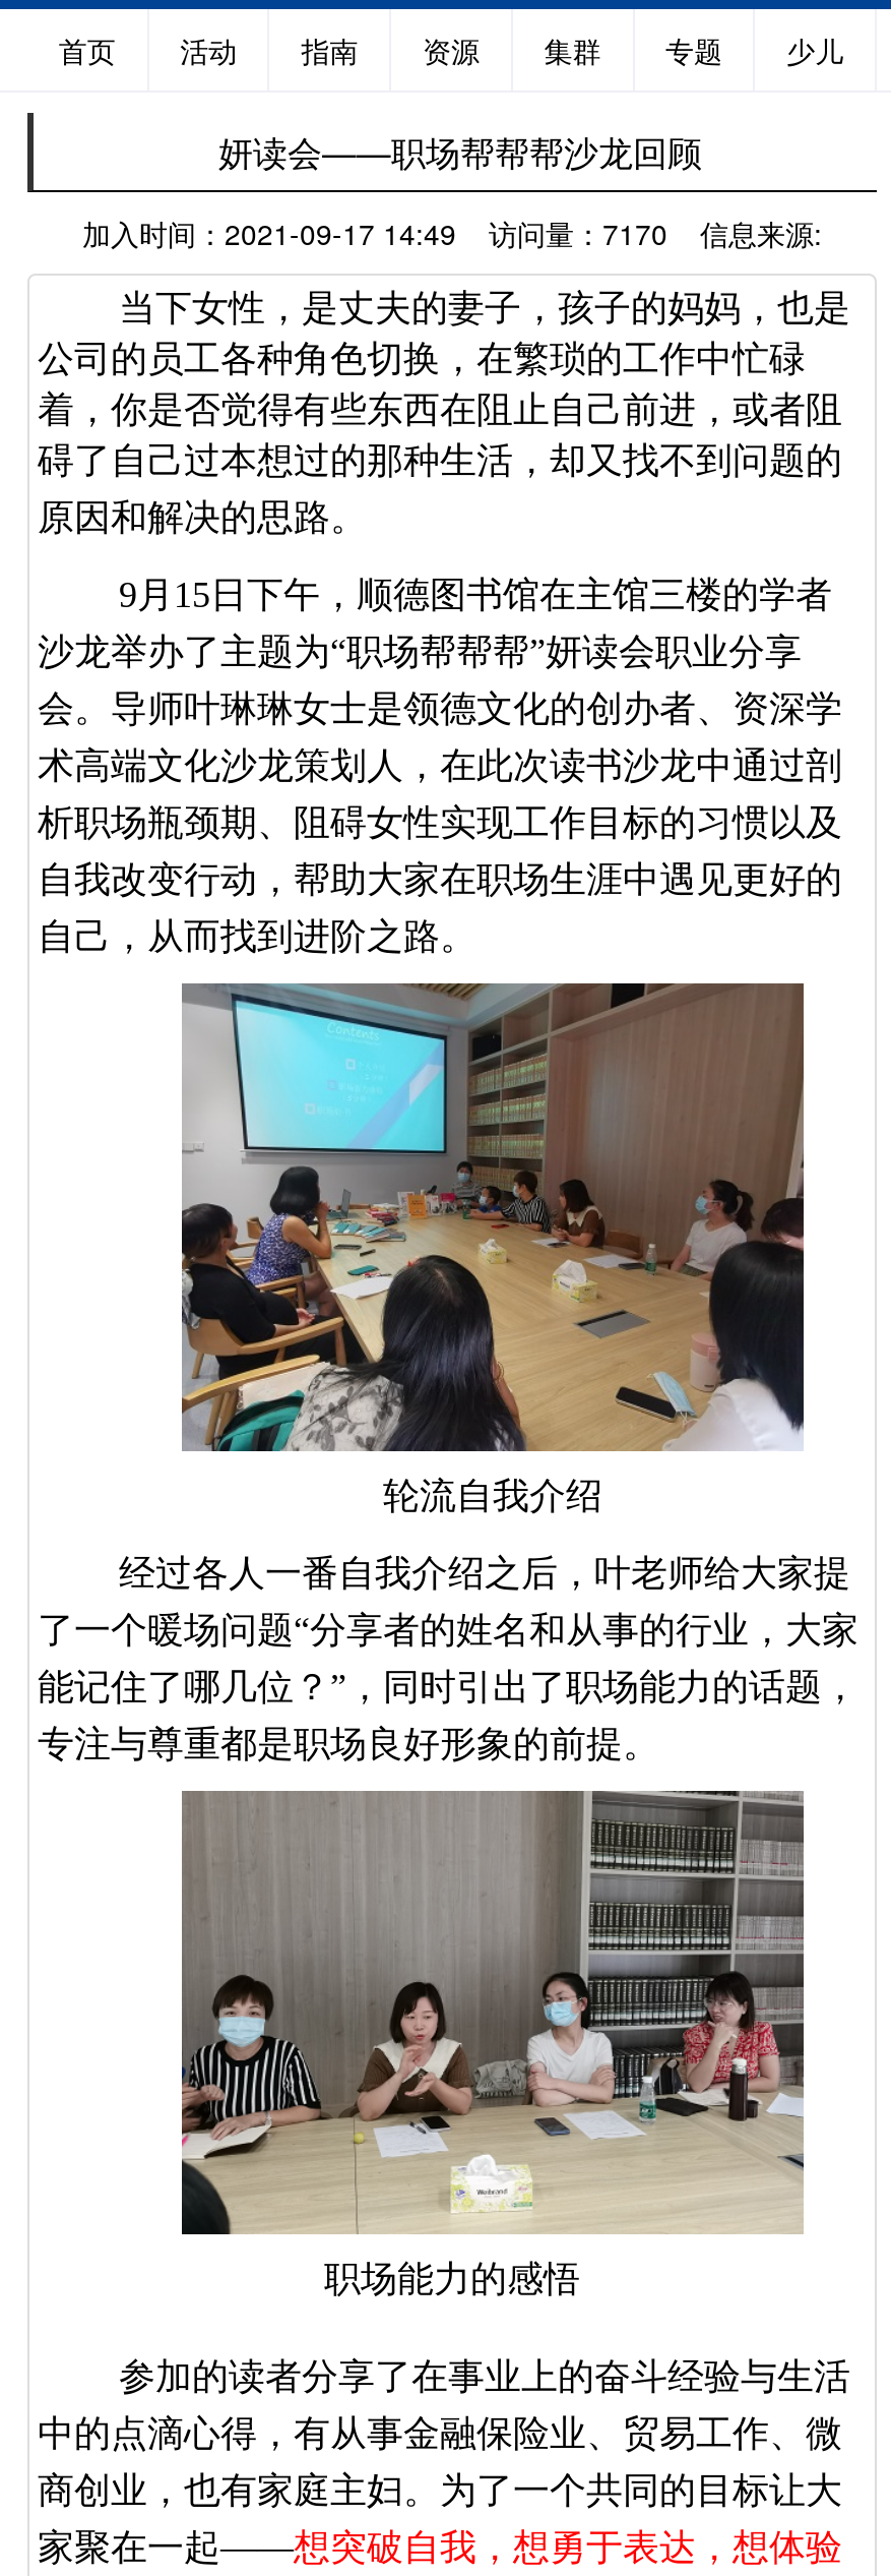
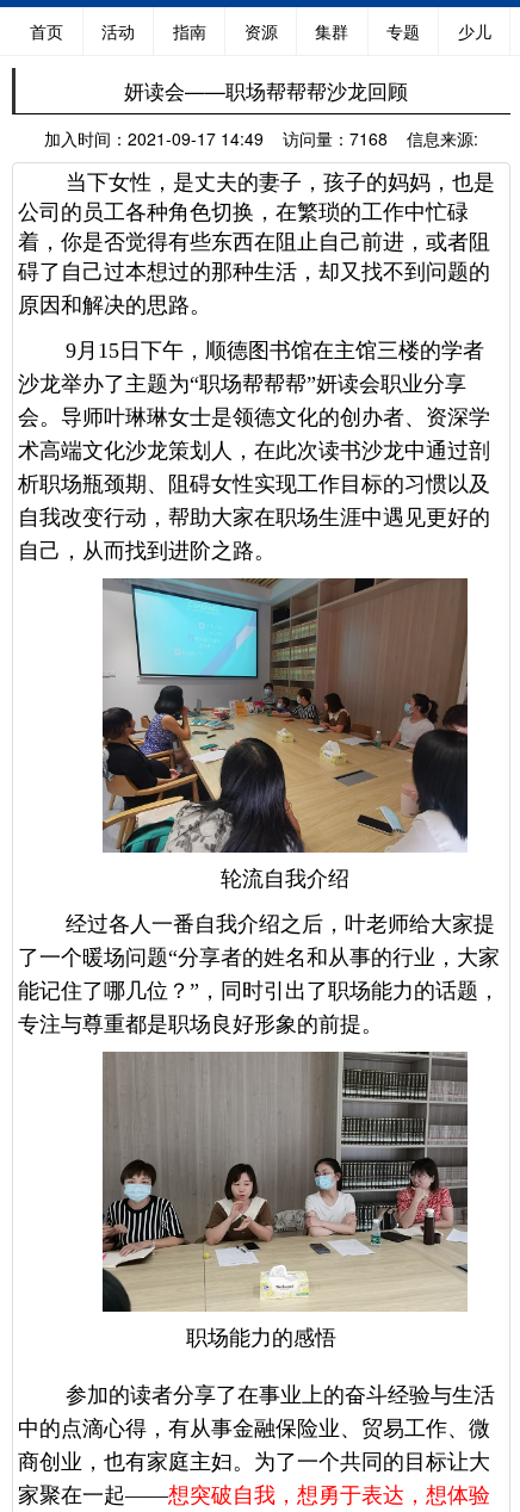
- 加入时间：2021-09-17 14:49 访问量：7170 信息来源:
+ 加入时间：2021-09-17 14:49 访问量：7168 信息来源:
